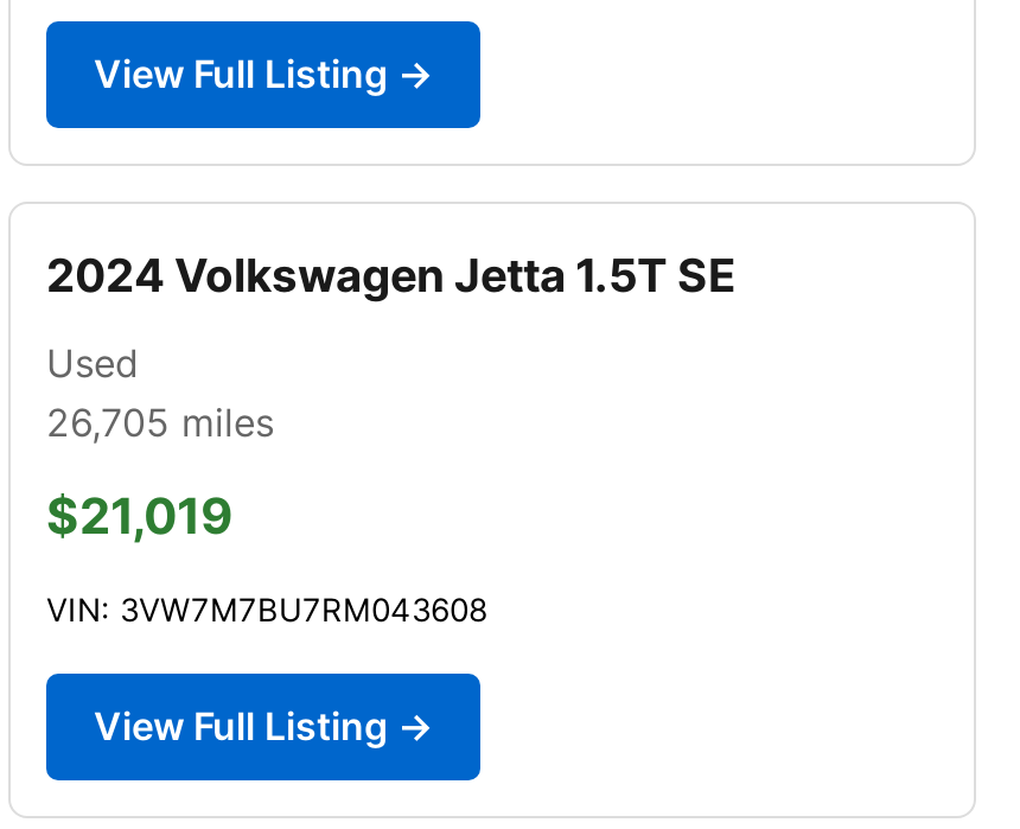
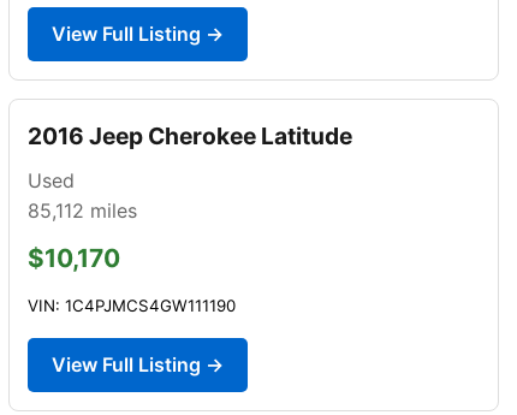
- 2024 Volkswagen Jetta 1.5T SE
+ 2016 Jeep Cherokee Latitude

- 26,705 miles
+ 85,112 miles

- $21,019
+ $10,170

- VIN: 3VW7M7BU7RM043608
+ VIN: 1C4PJMCS4GW111190
